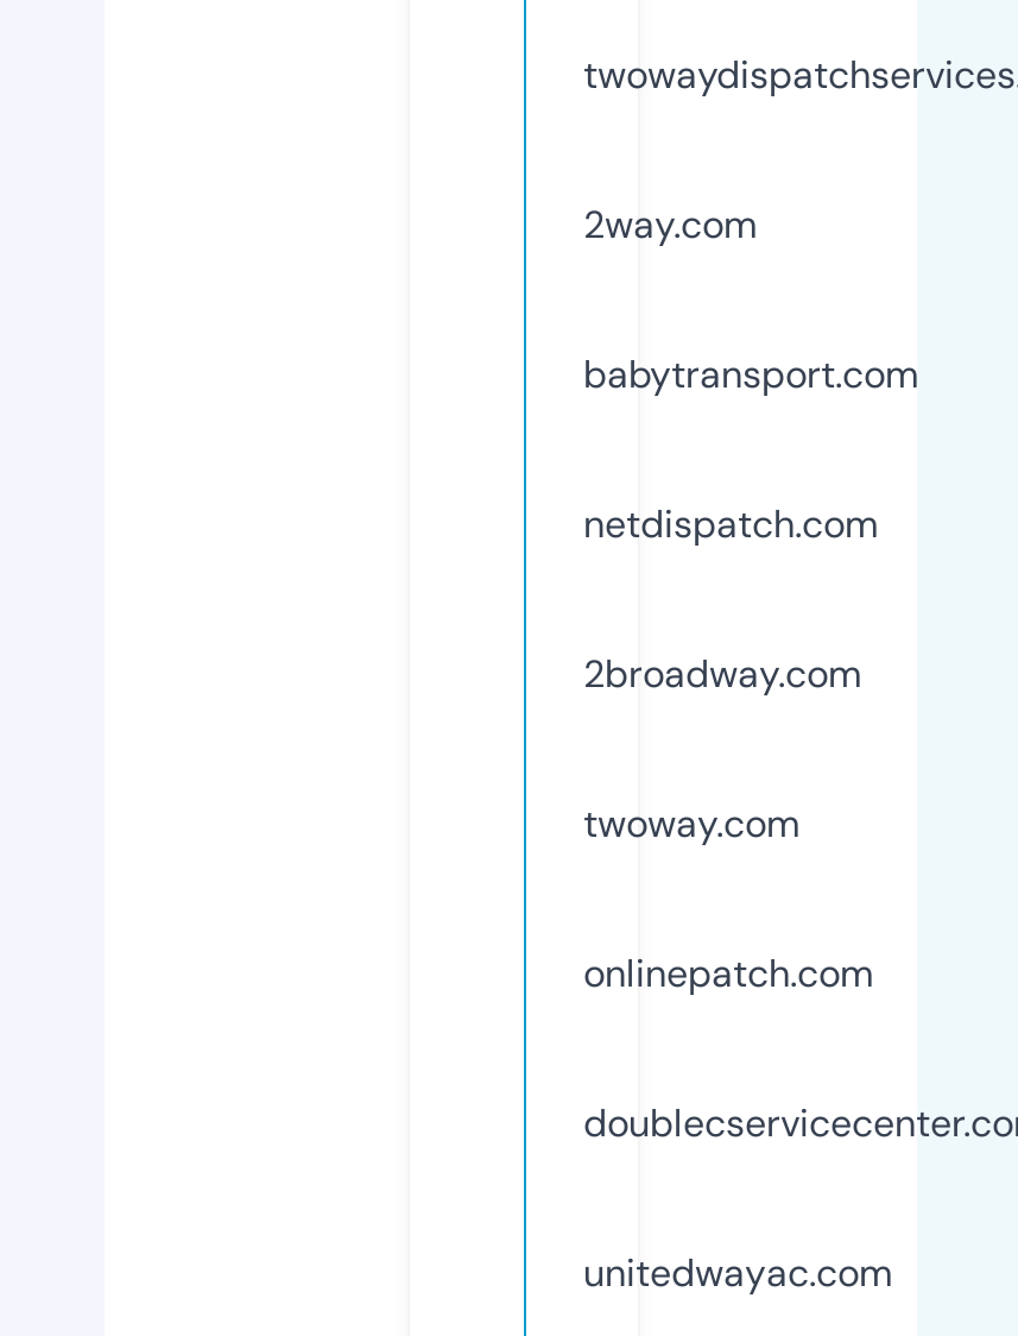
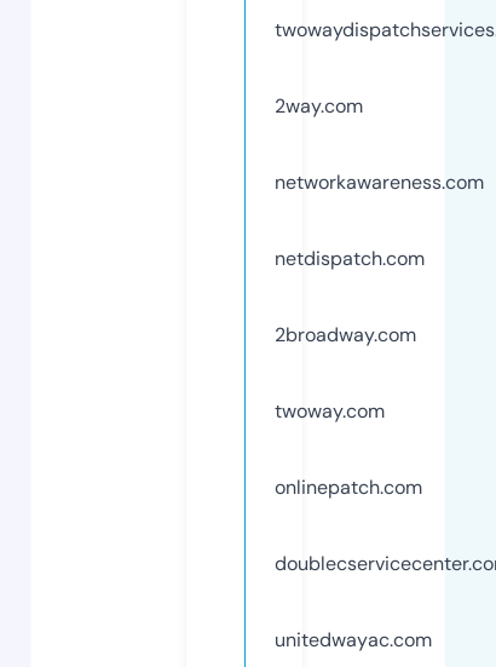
- babytransport.com
+ networkawareness.com
